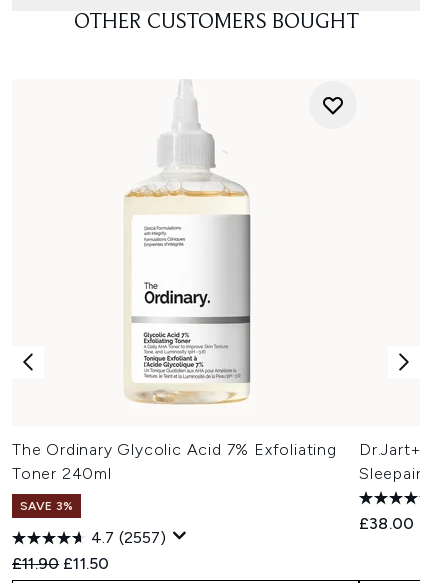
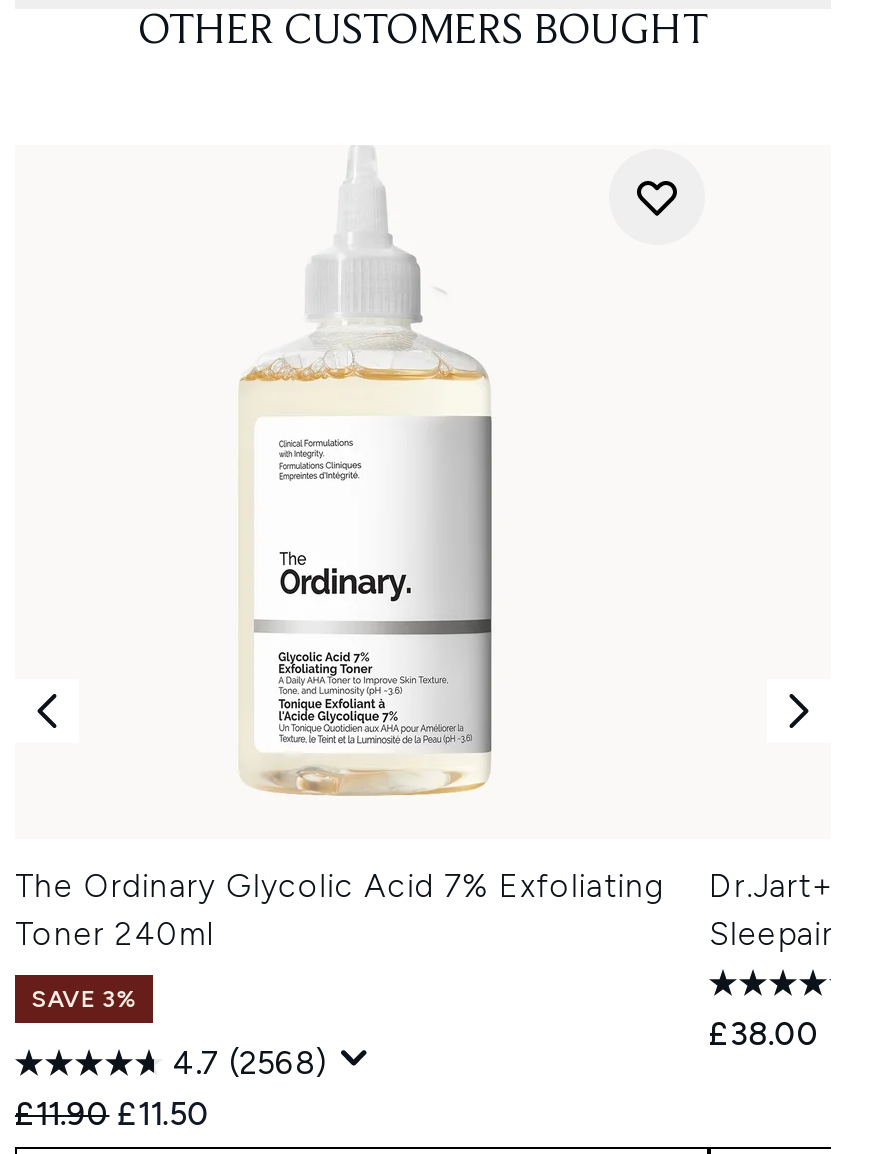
- 4.7 (2557)
+ 4.7 (2568)
